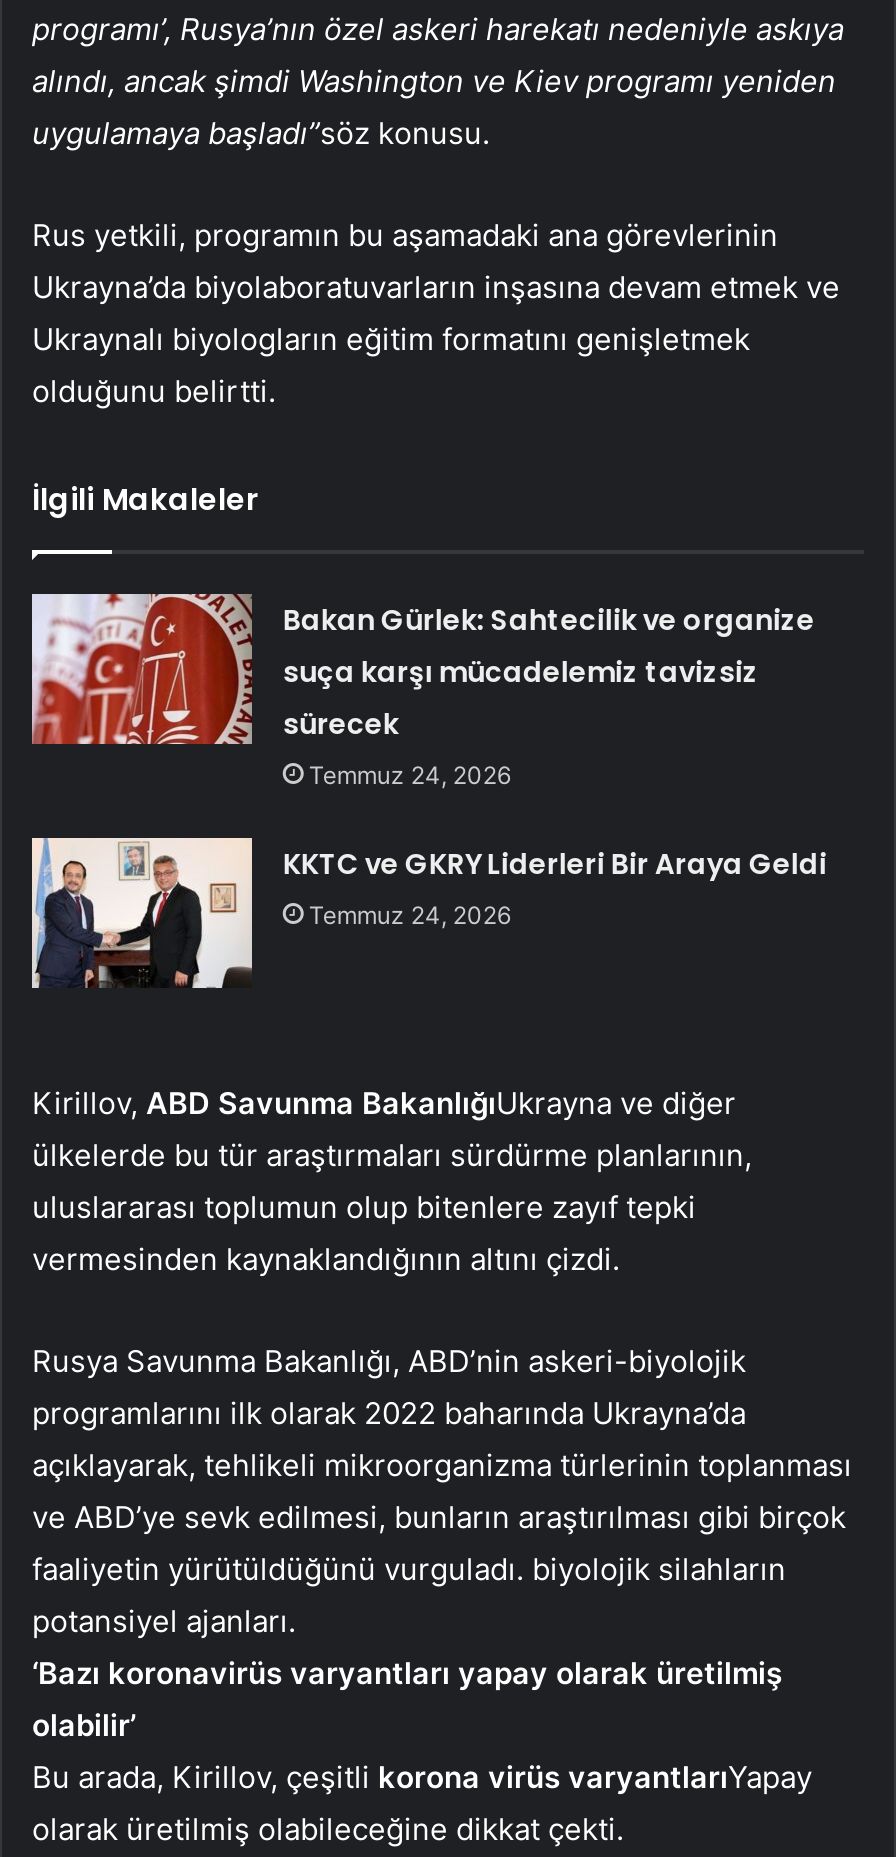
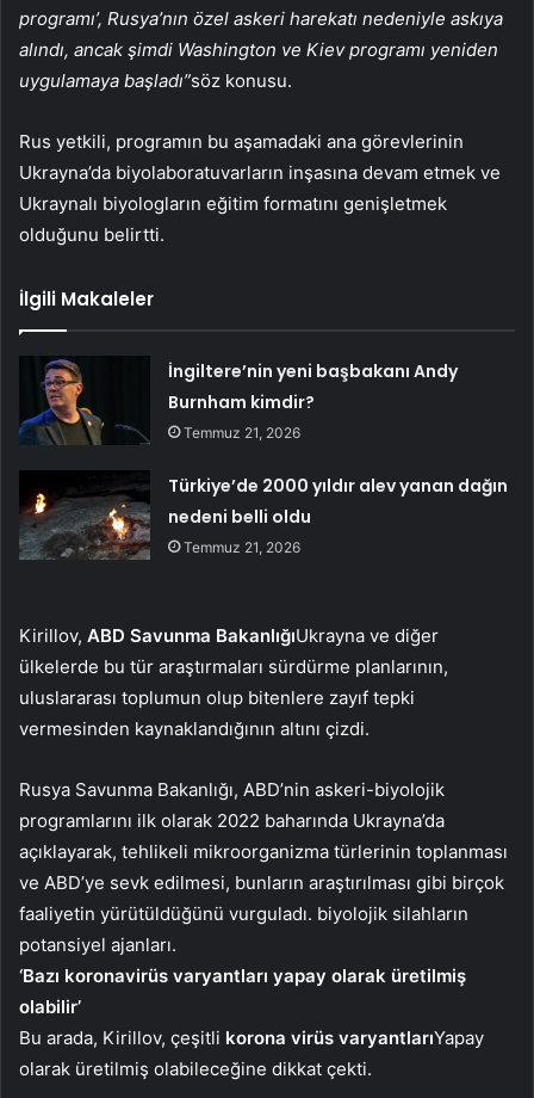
- [image]
- Bakan Gürlek: Sahtecilik ve organize
- suça karşı mücadelemiz tavizsiz
- sürecek
- Temmuz 24, 2026
+ [image]
+ İngiltere’nin yeni başbakanı Andy
+ Burnham kimdir?
+ Temmuz 21, 2026

- [image]
- KKTC ve GKRY Liderleri Bir Araya Geldi
- Temmuz 24, 2026
+ [image]
+ Türkiye’de 2000 yıldır alev yanan dağın
+ nedeni belli oldu
+ Temmuz 21, 2026
